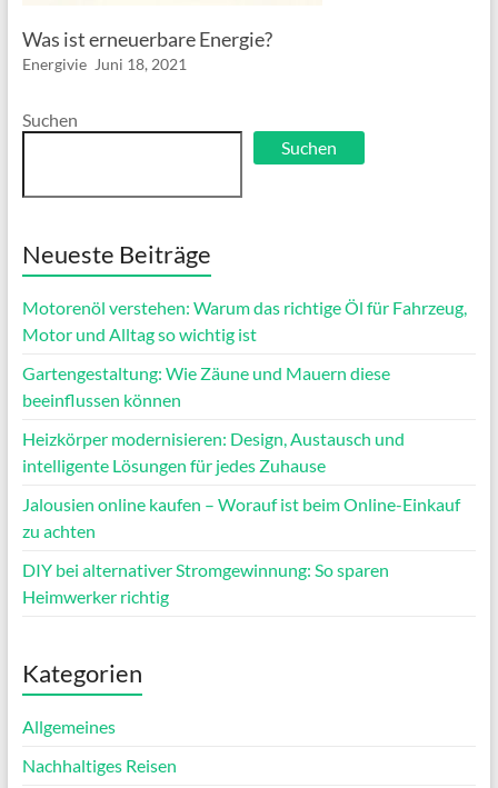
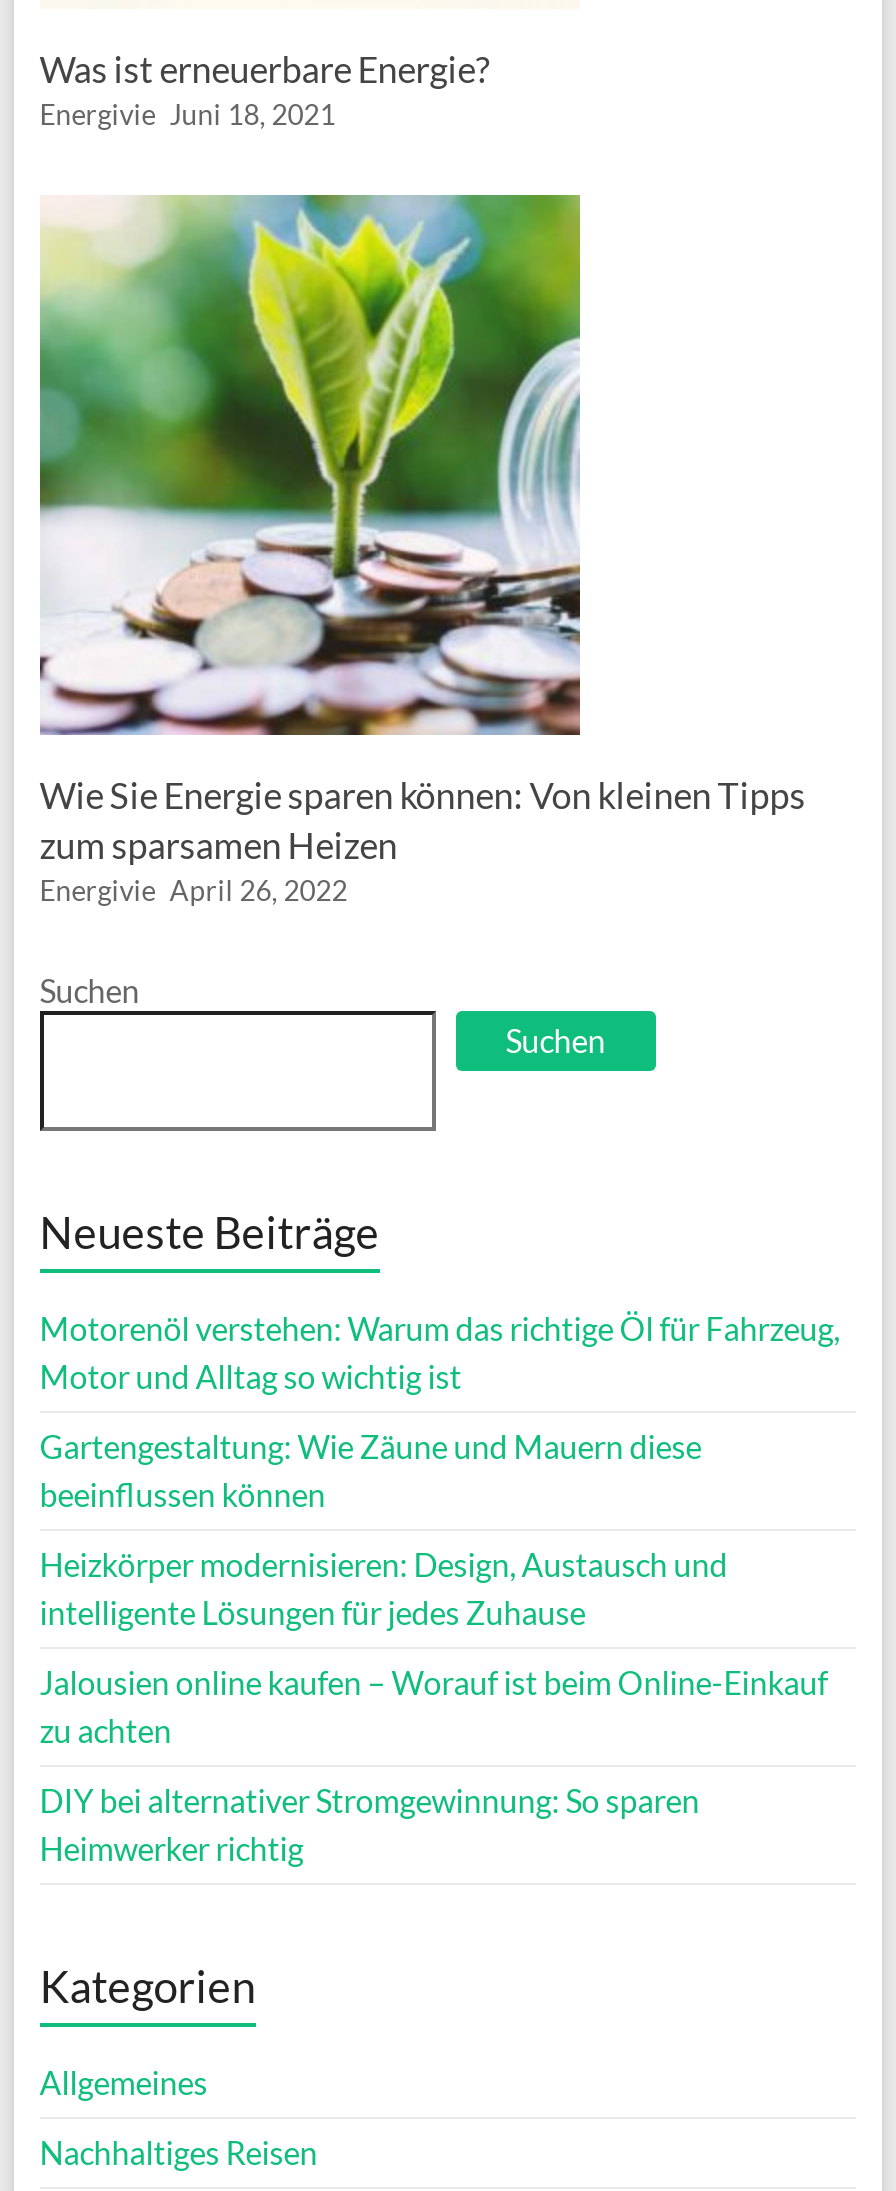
+ [image]
+ Wie Sie Energie sparen können: Von kleinen Tipps
+ zum sparsamen Heizen
+ Energivie April 26, 2022
